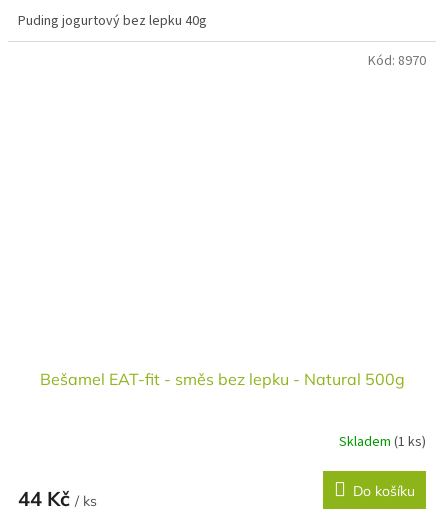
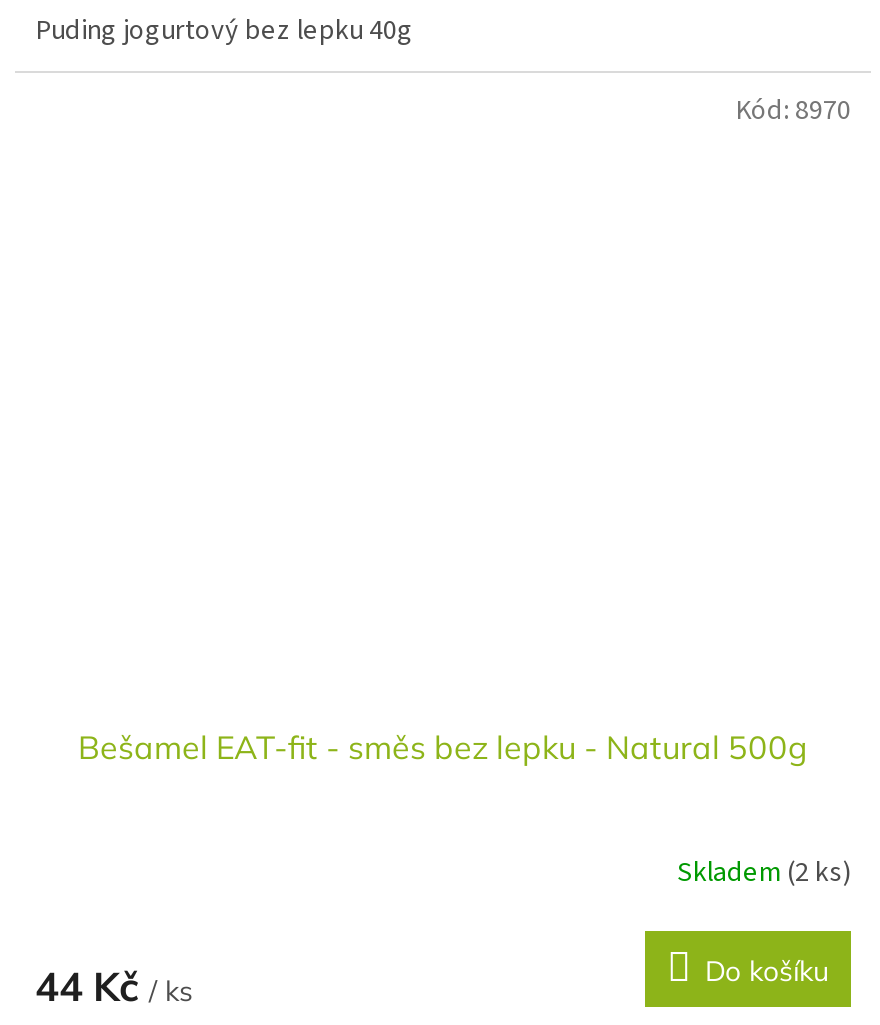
- Skladem (1 ks)
+ Skladem (2 ks)
